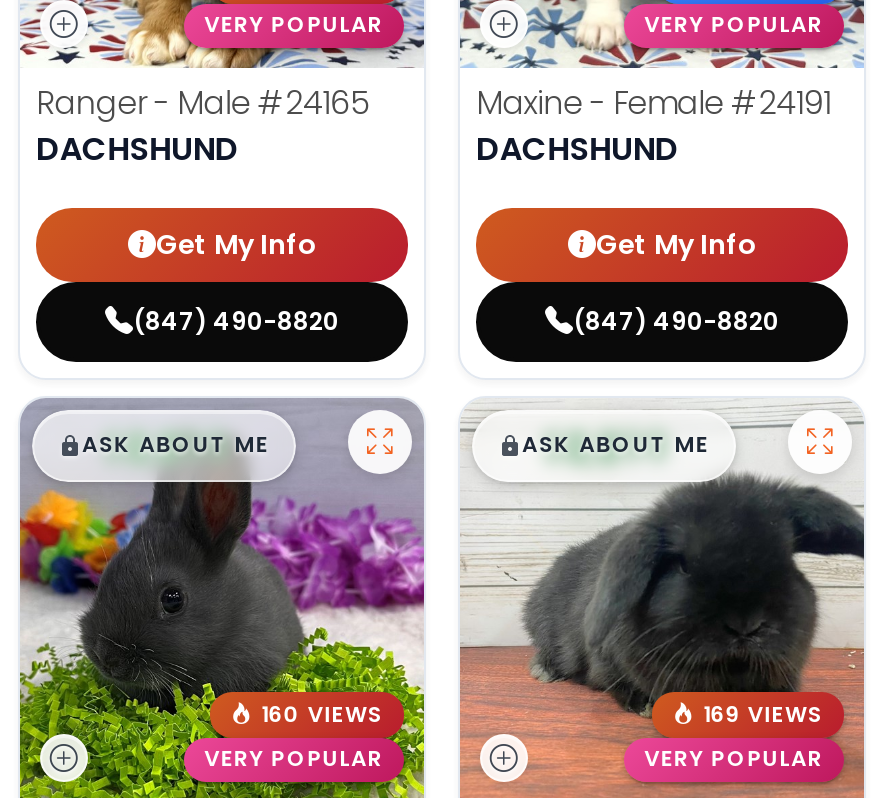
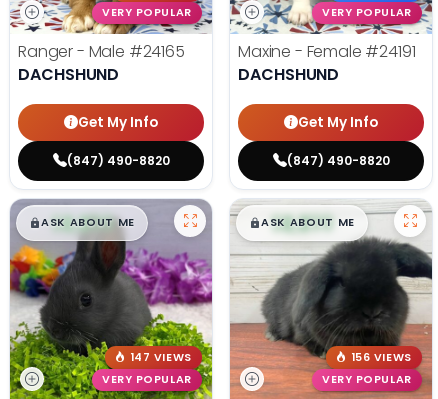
- 160 VIEWS
+ 147 VIEWS

- 169 VIEWS
+ 156 VIEWS
